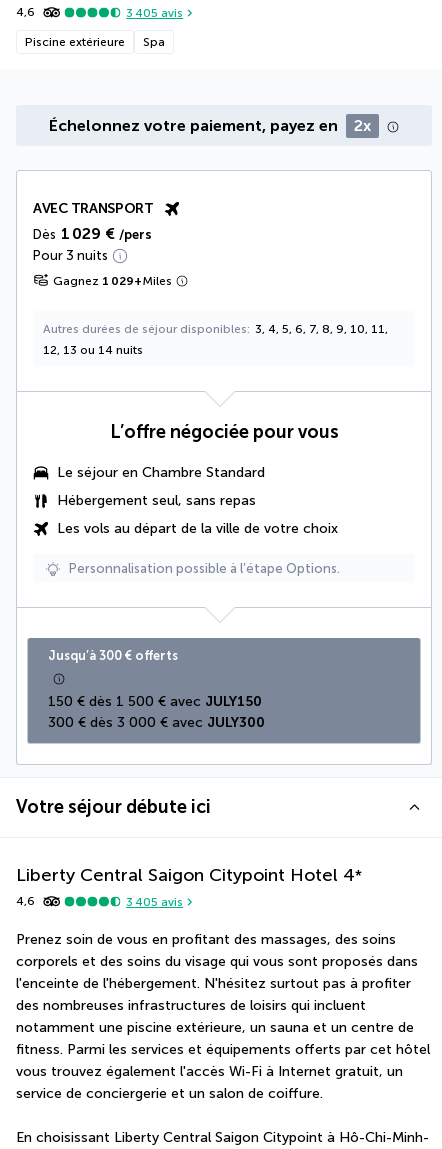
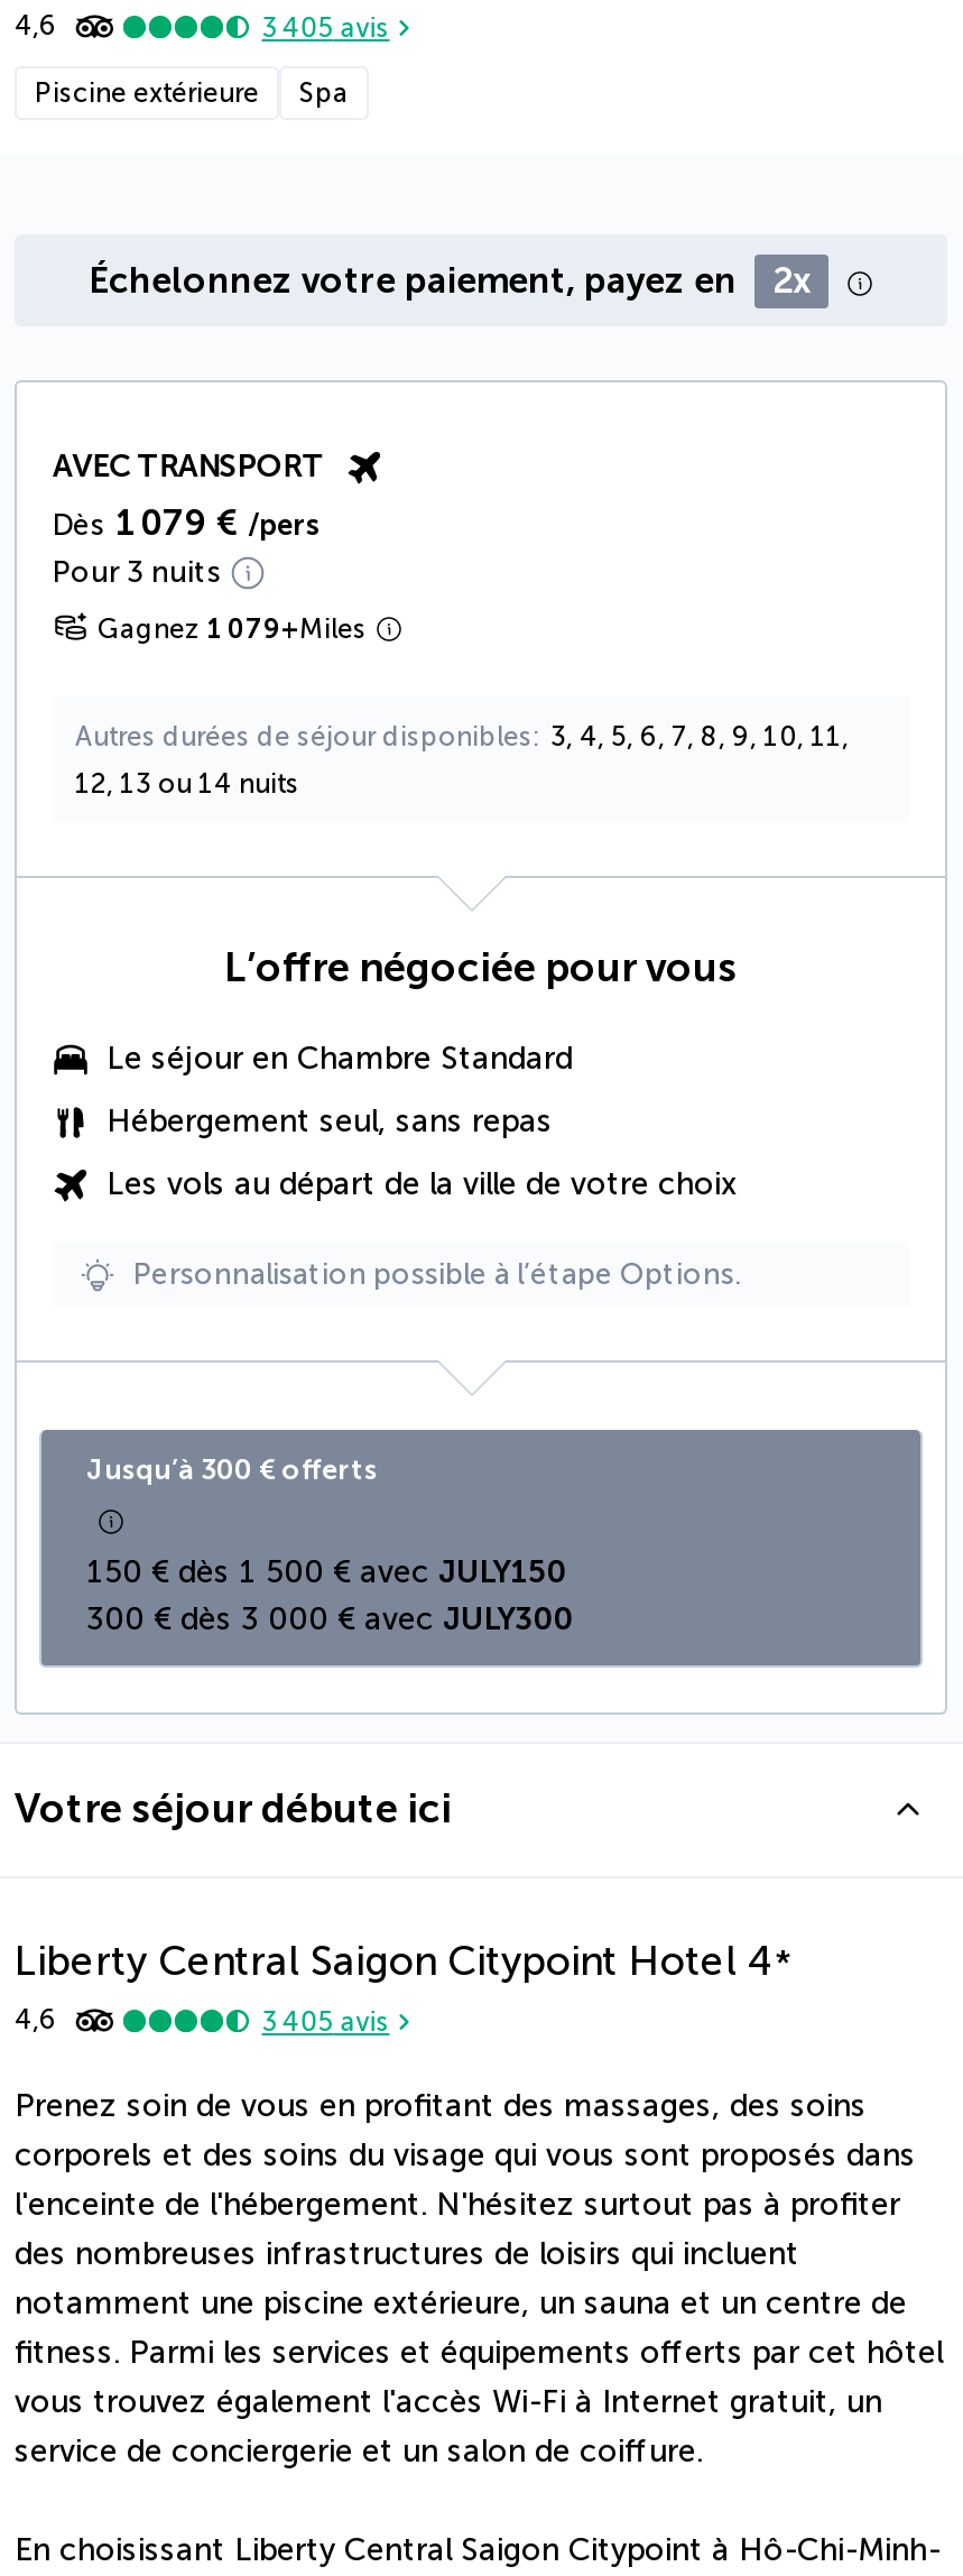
- Dès 1 029 € /pers
+ Dès 1 079 € /pers

- Gagnez 1 029+Miles
+ Gagnez 1 079+Miles
